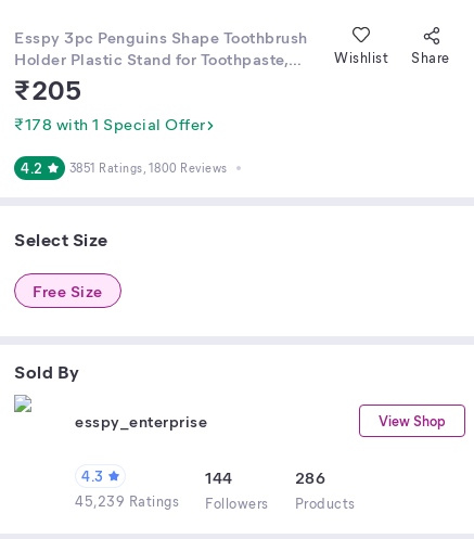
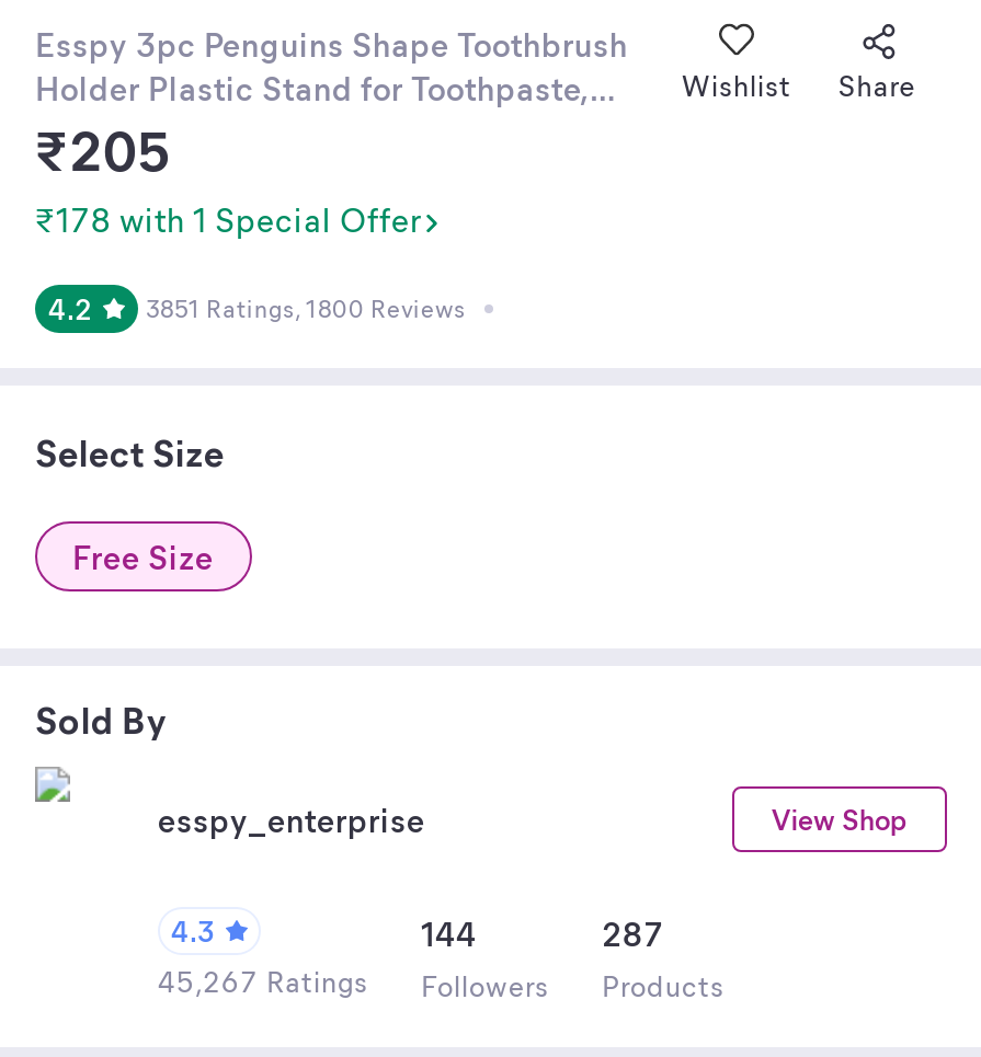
- 286
+ 287

- 45,239 Ratings Followers Products
+ 45,267 Ratings Followers Products
